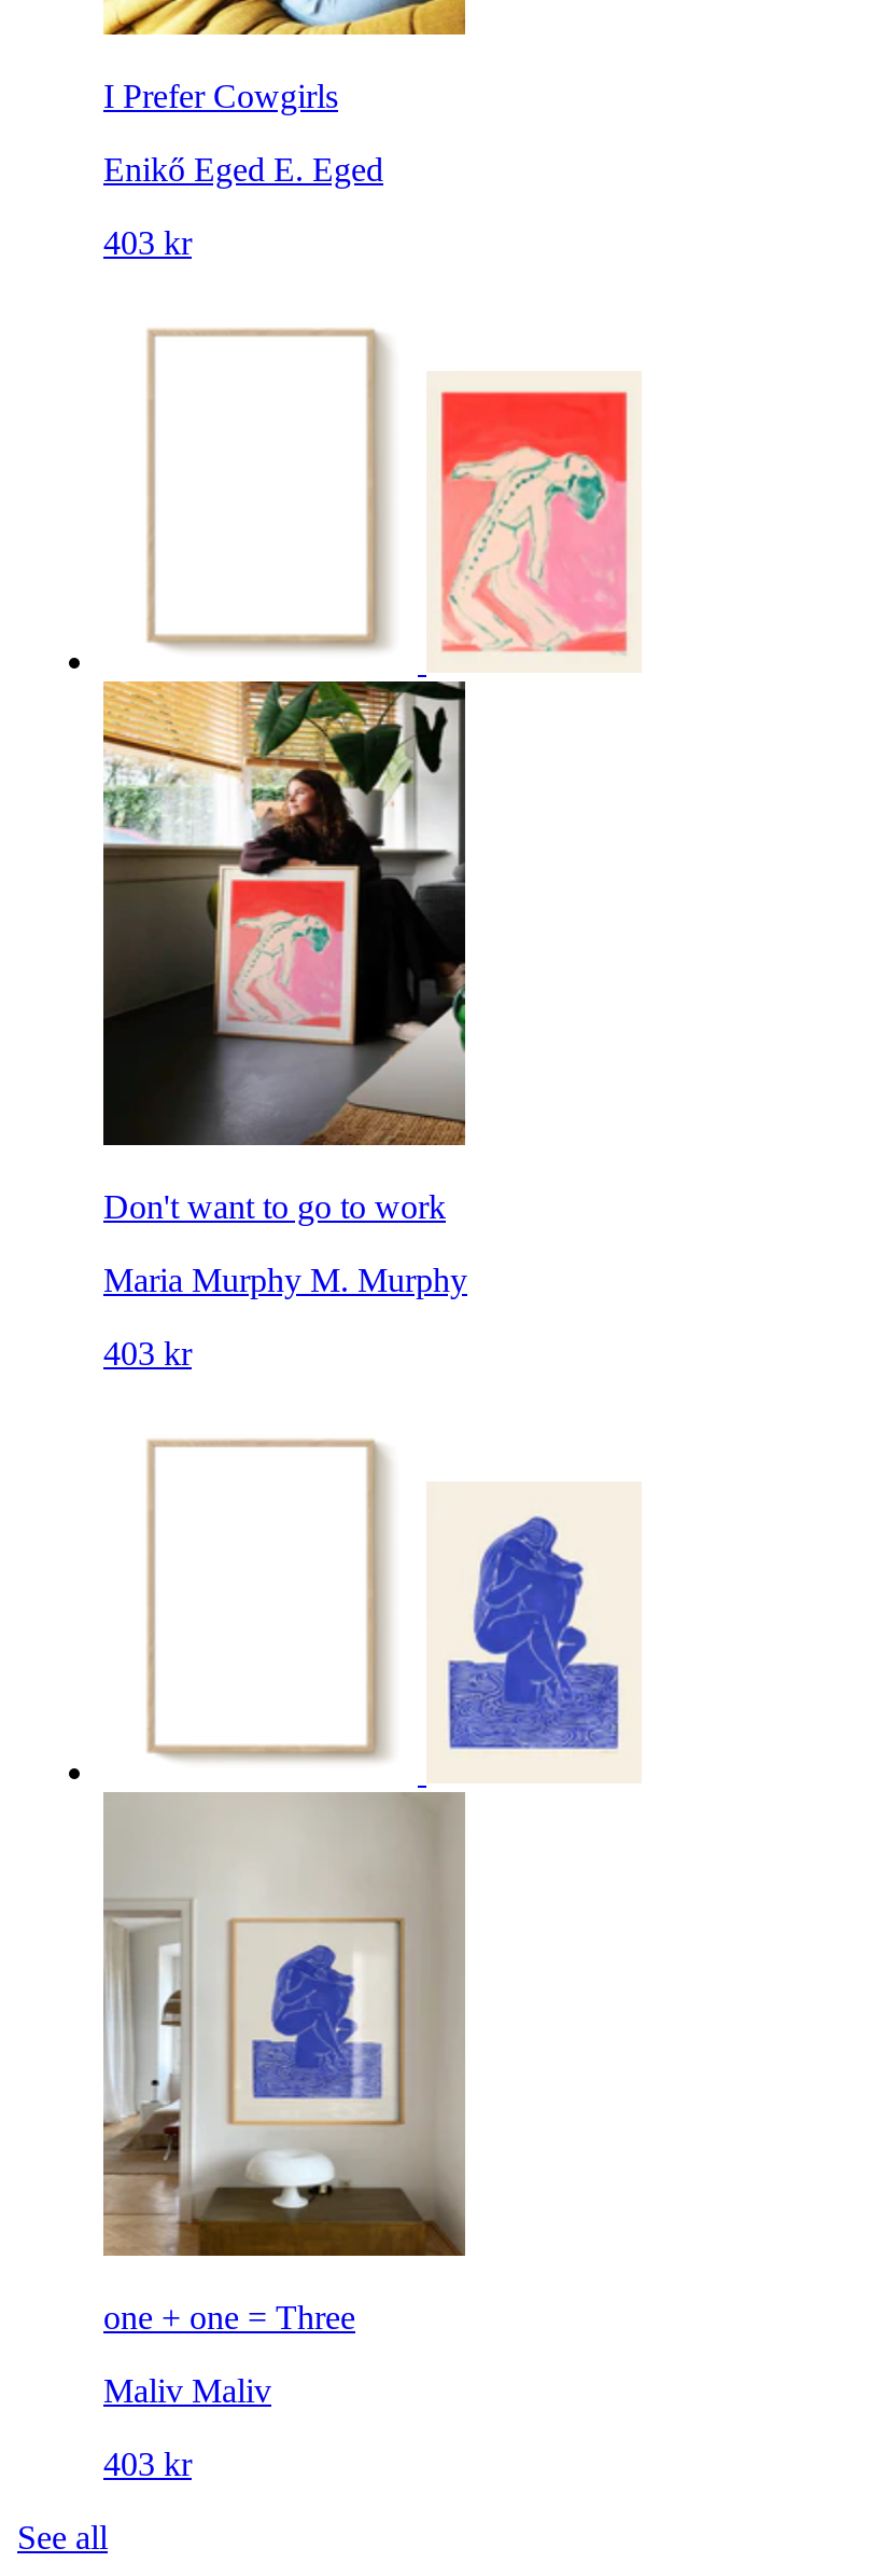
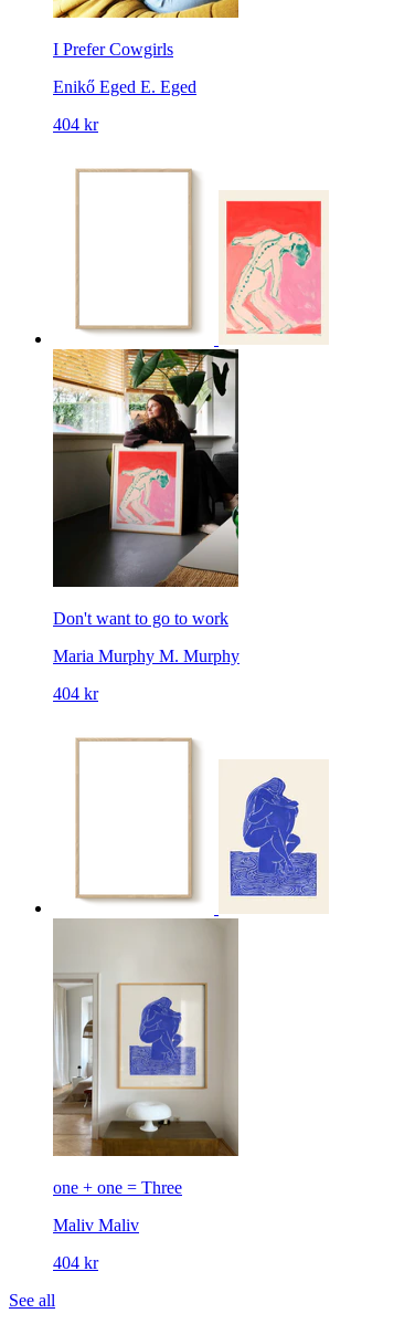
- 403 kr
+ 404 kr

- 403 kr
+ 404 kr

- 403 kr
+ 404 kr
